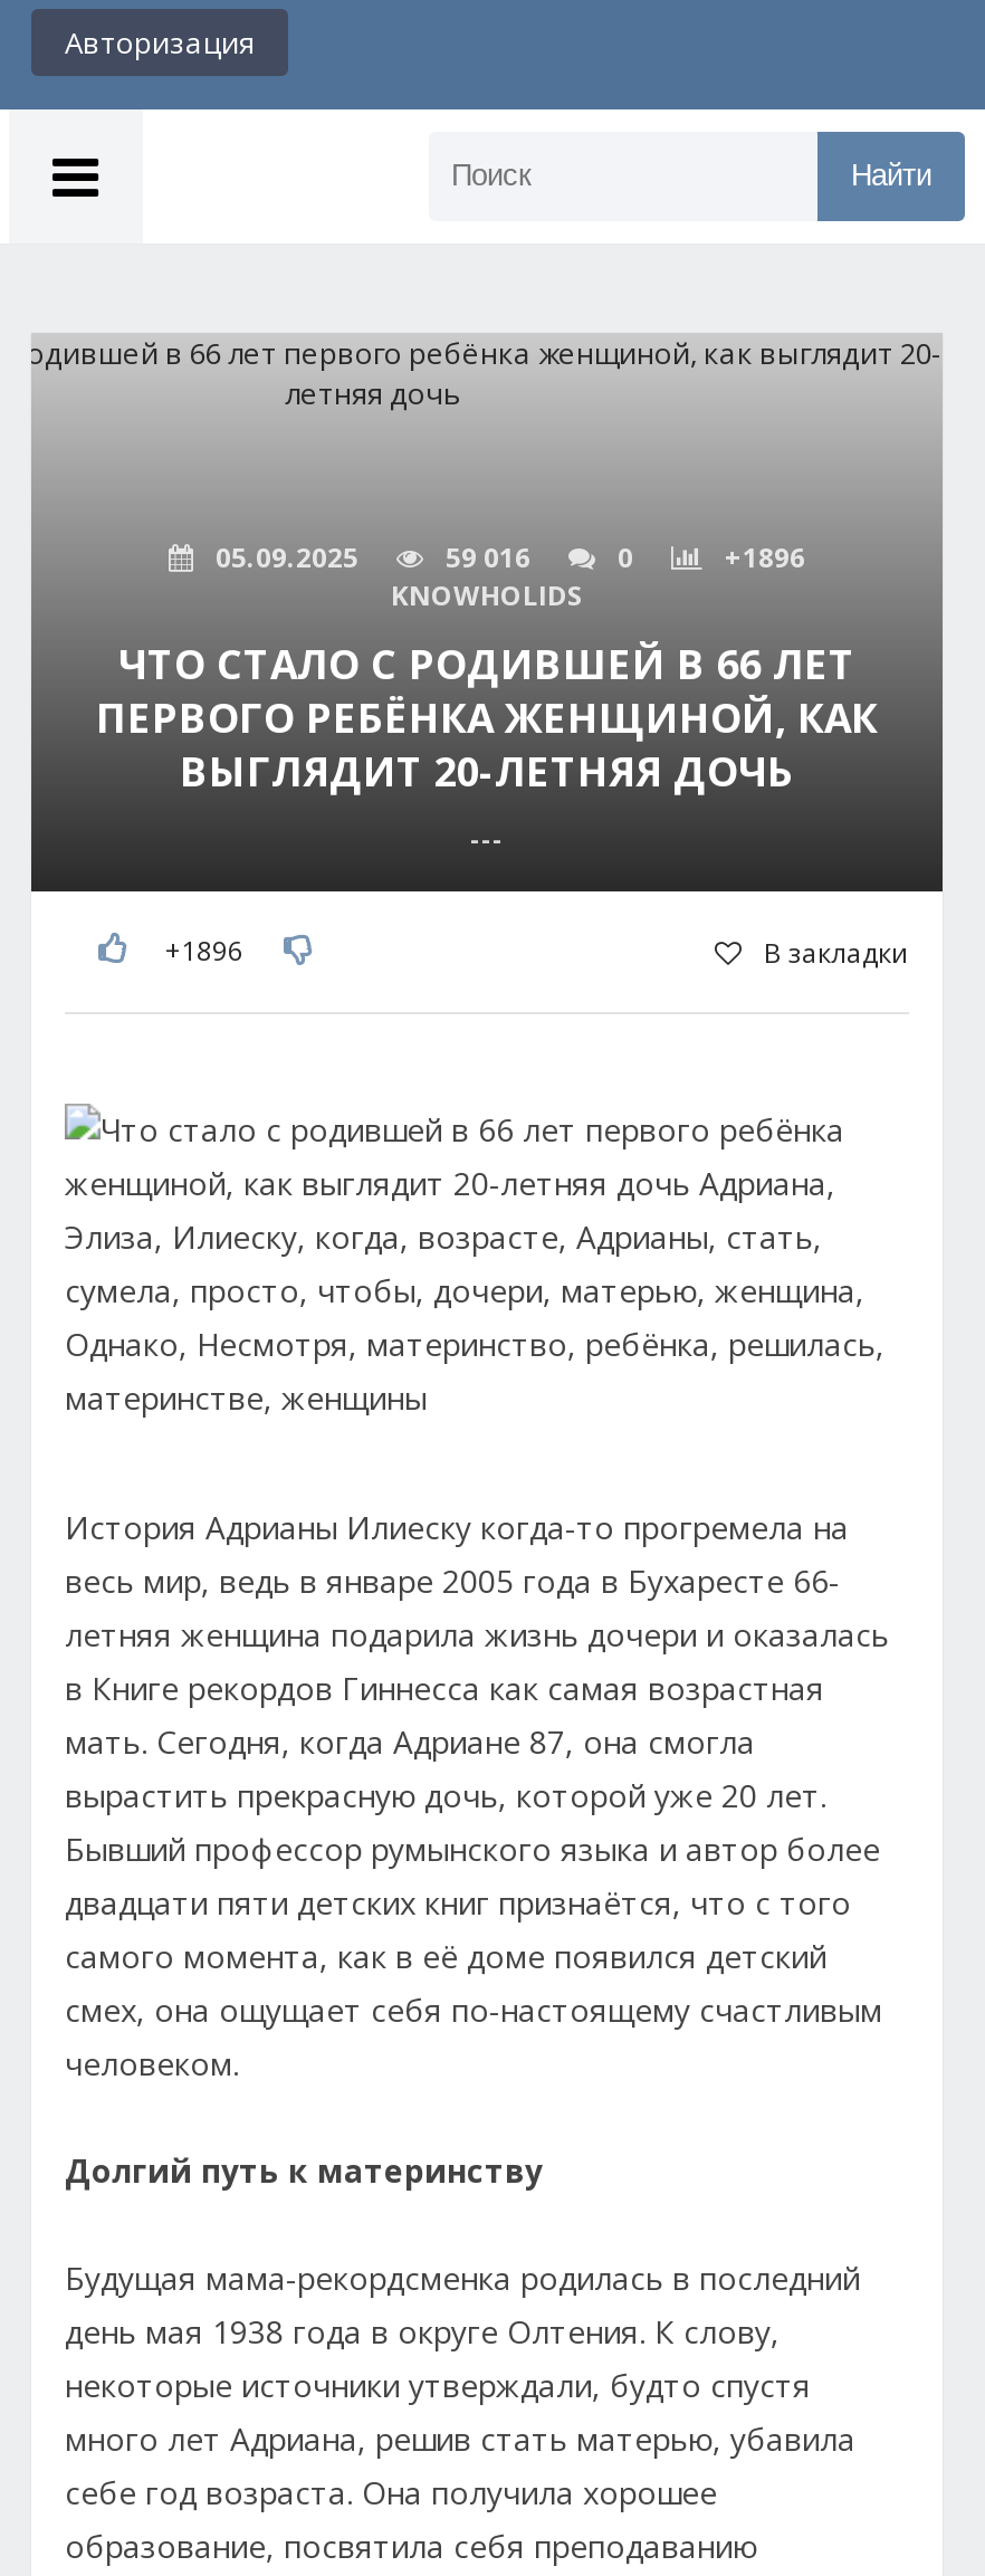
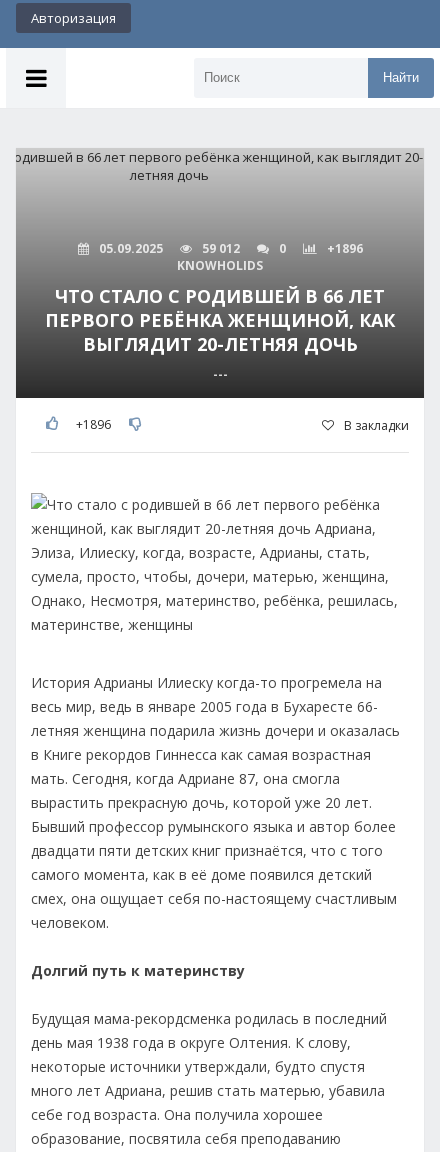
- 59 016
+ 59 012
